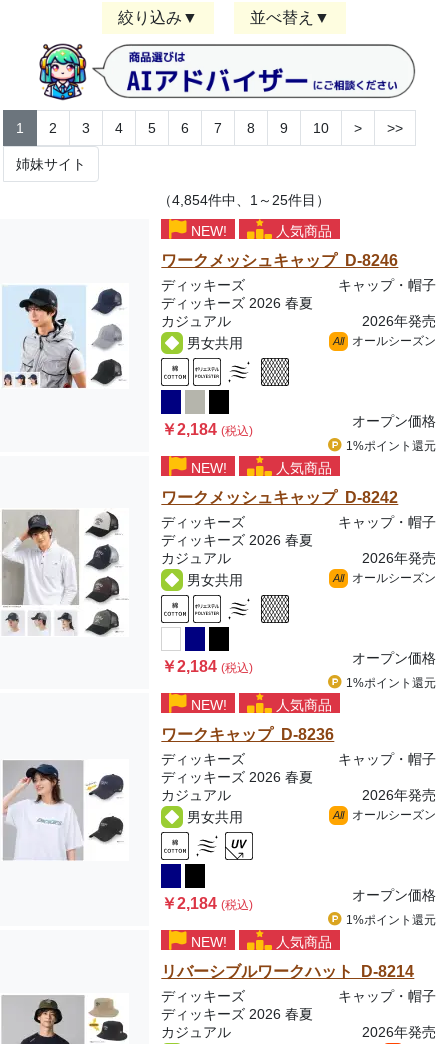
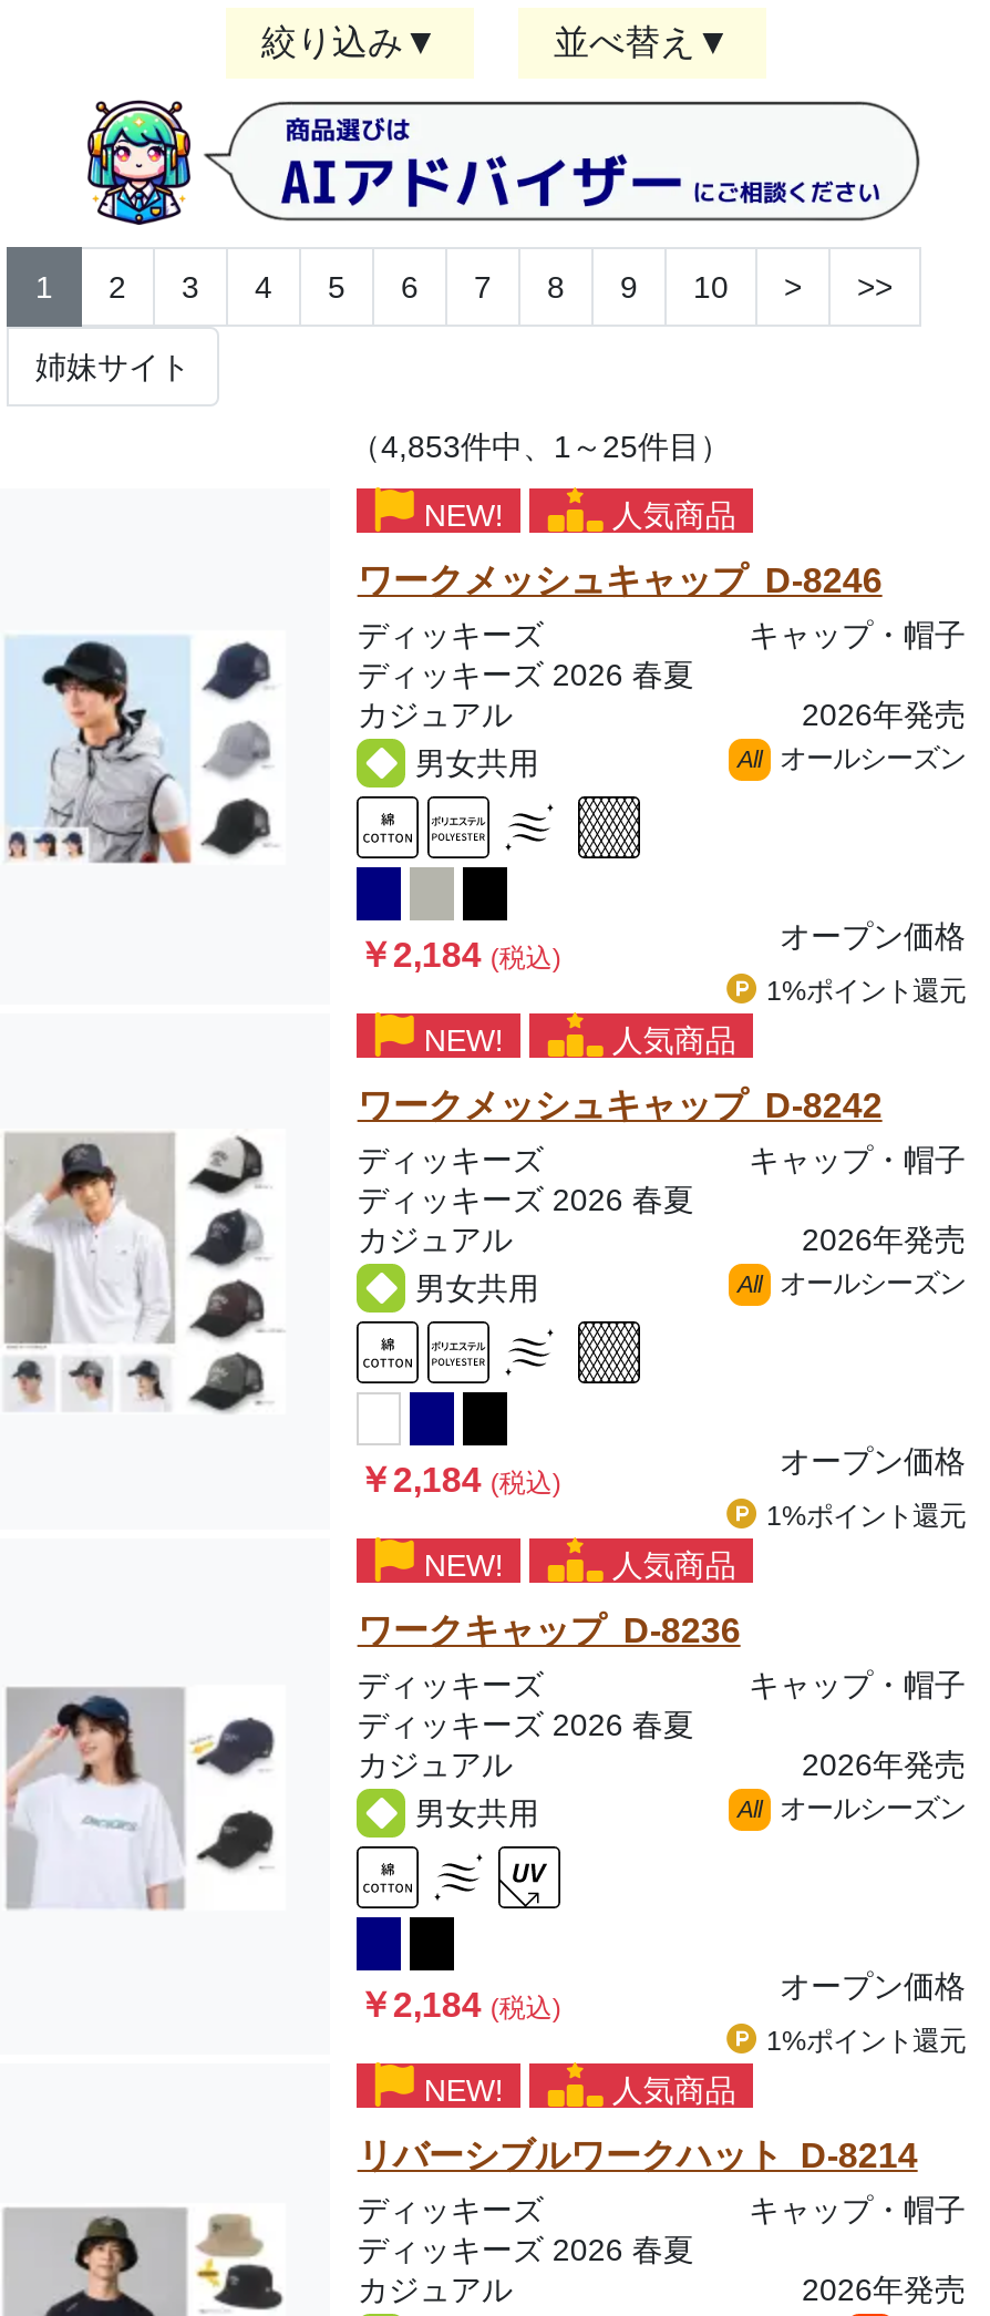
- （4,854件中、1～25件目）
+ （4,853件中、1～25件目）
